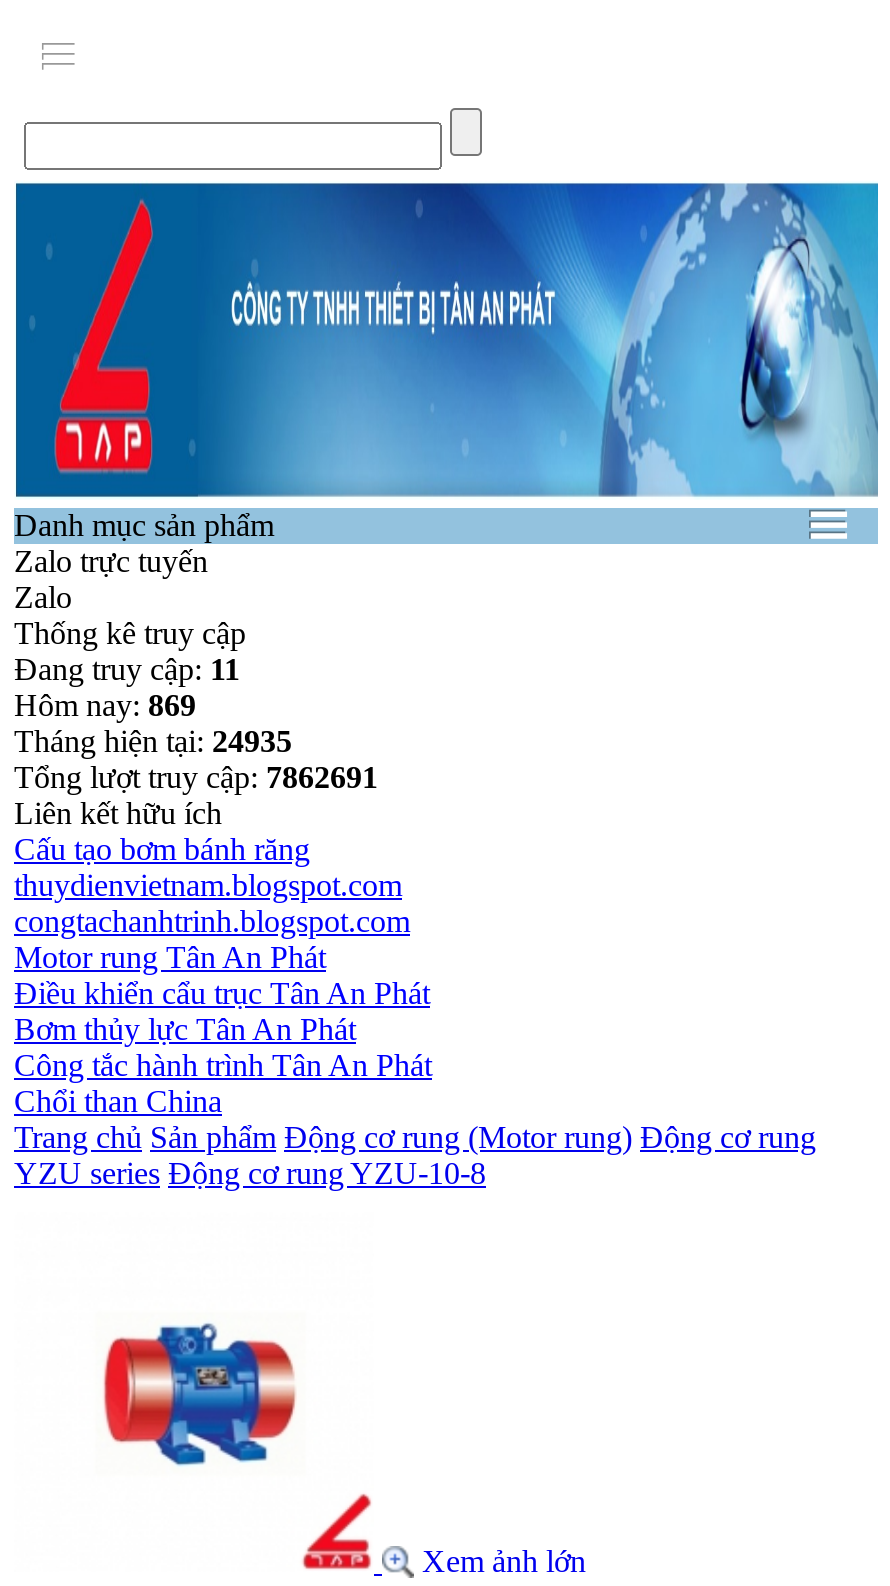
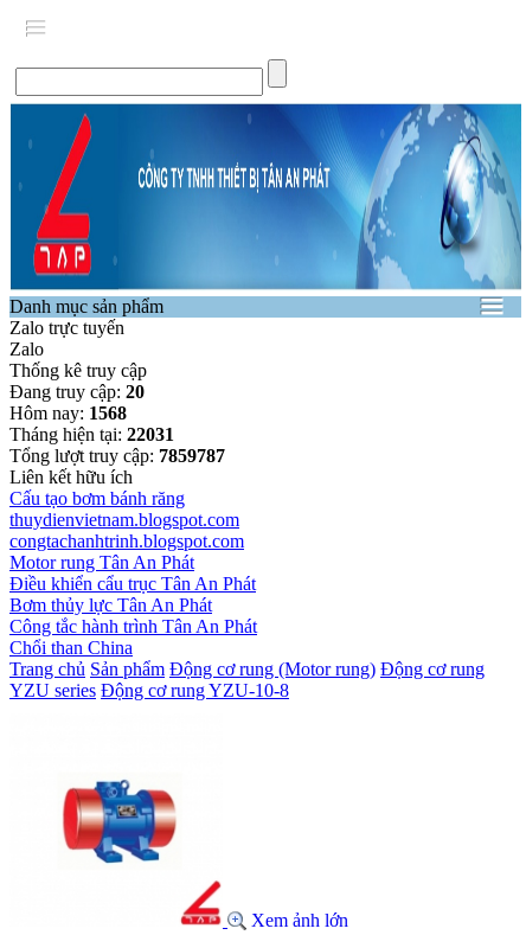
- Đang truy cập: 11
+ Đang truy cập: 20

- Hôm nay: 869
+ Hôm nay: 1568

- Tháng hiện tại: 24935
+ Tháng hiện tại: 22031

- Tổng lượt truy cập: 7862691
+ Tổng lượt truy cập: 7859787
